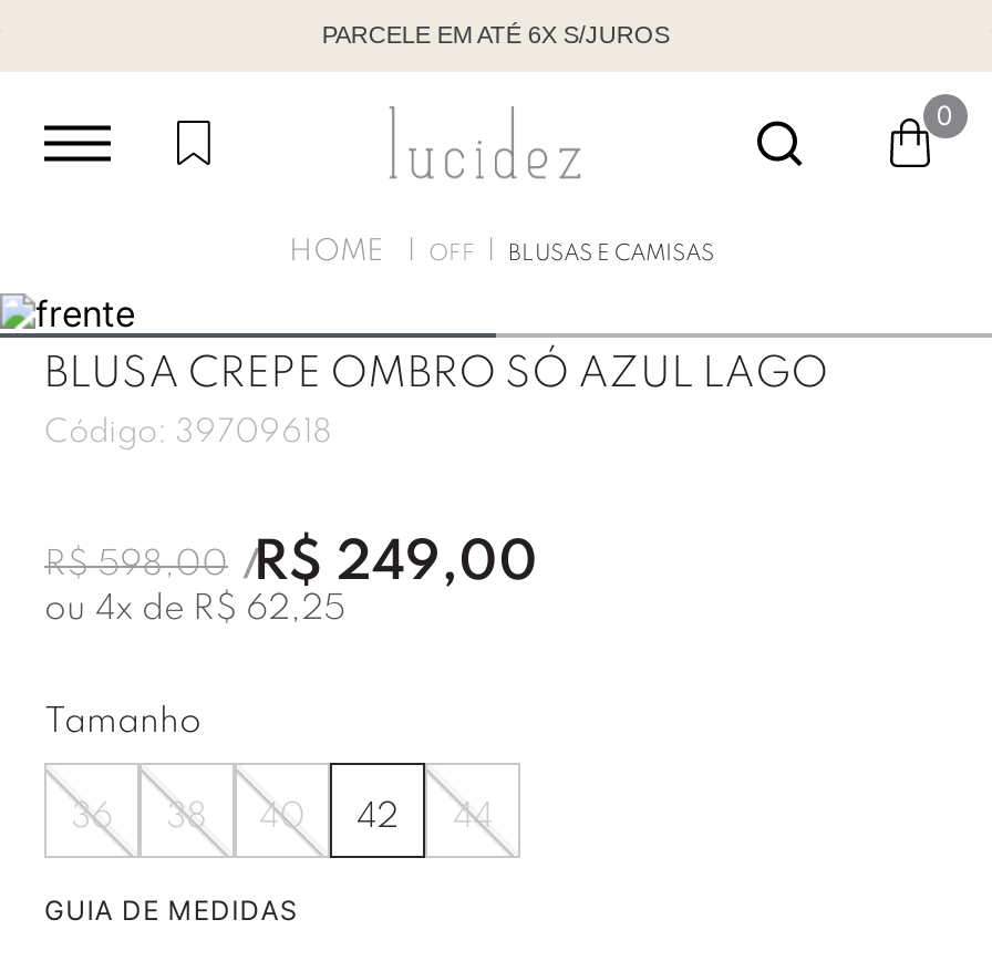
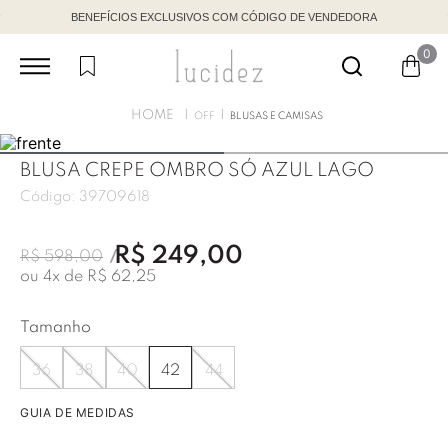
- PARCELE EM ATÉ 6X S/JUROS
+ BENEFÍCIOS EXCLUSIVOS COM CÓDIGO DE VENDEDORA
